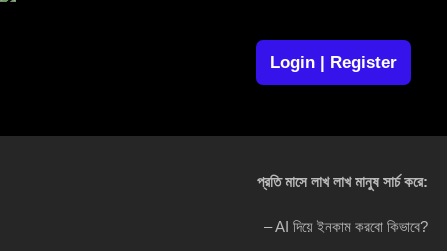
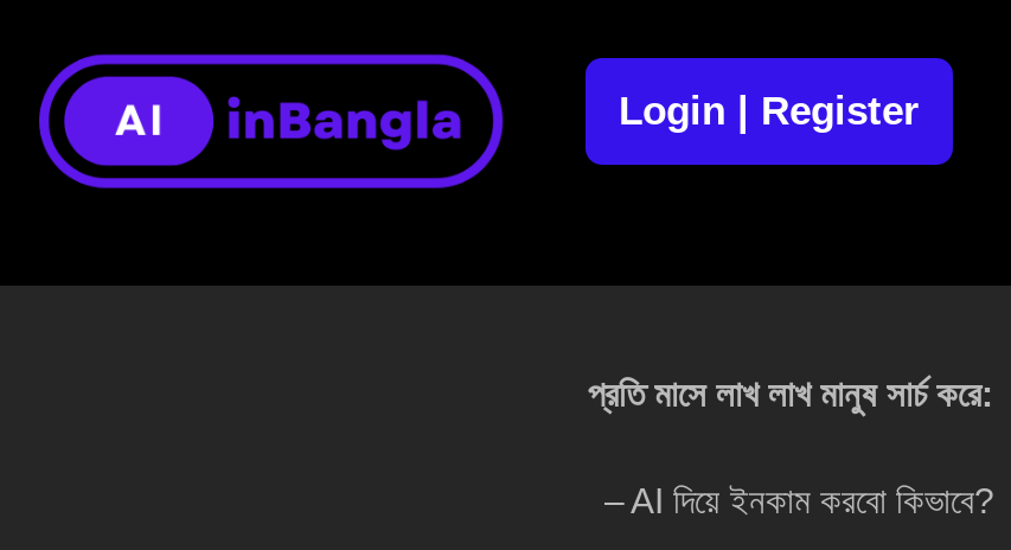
+ [image]
